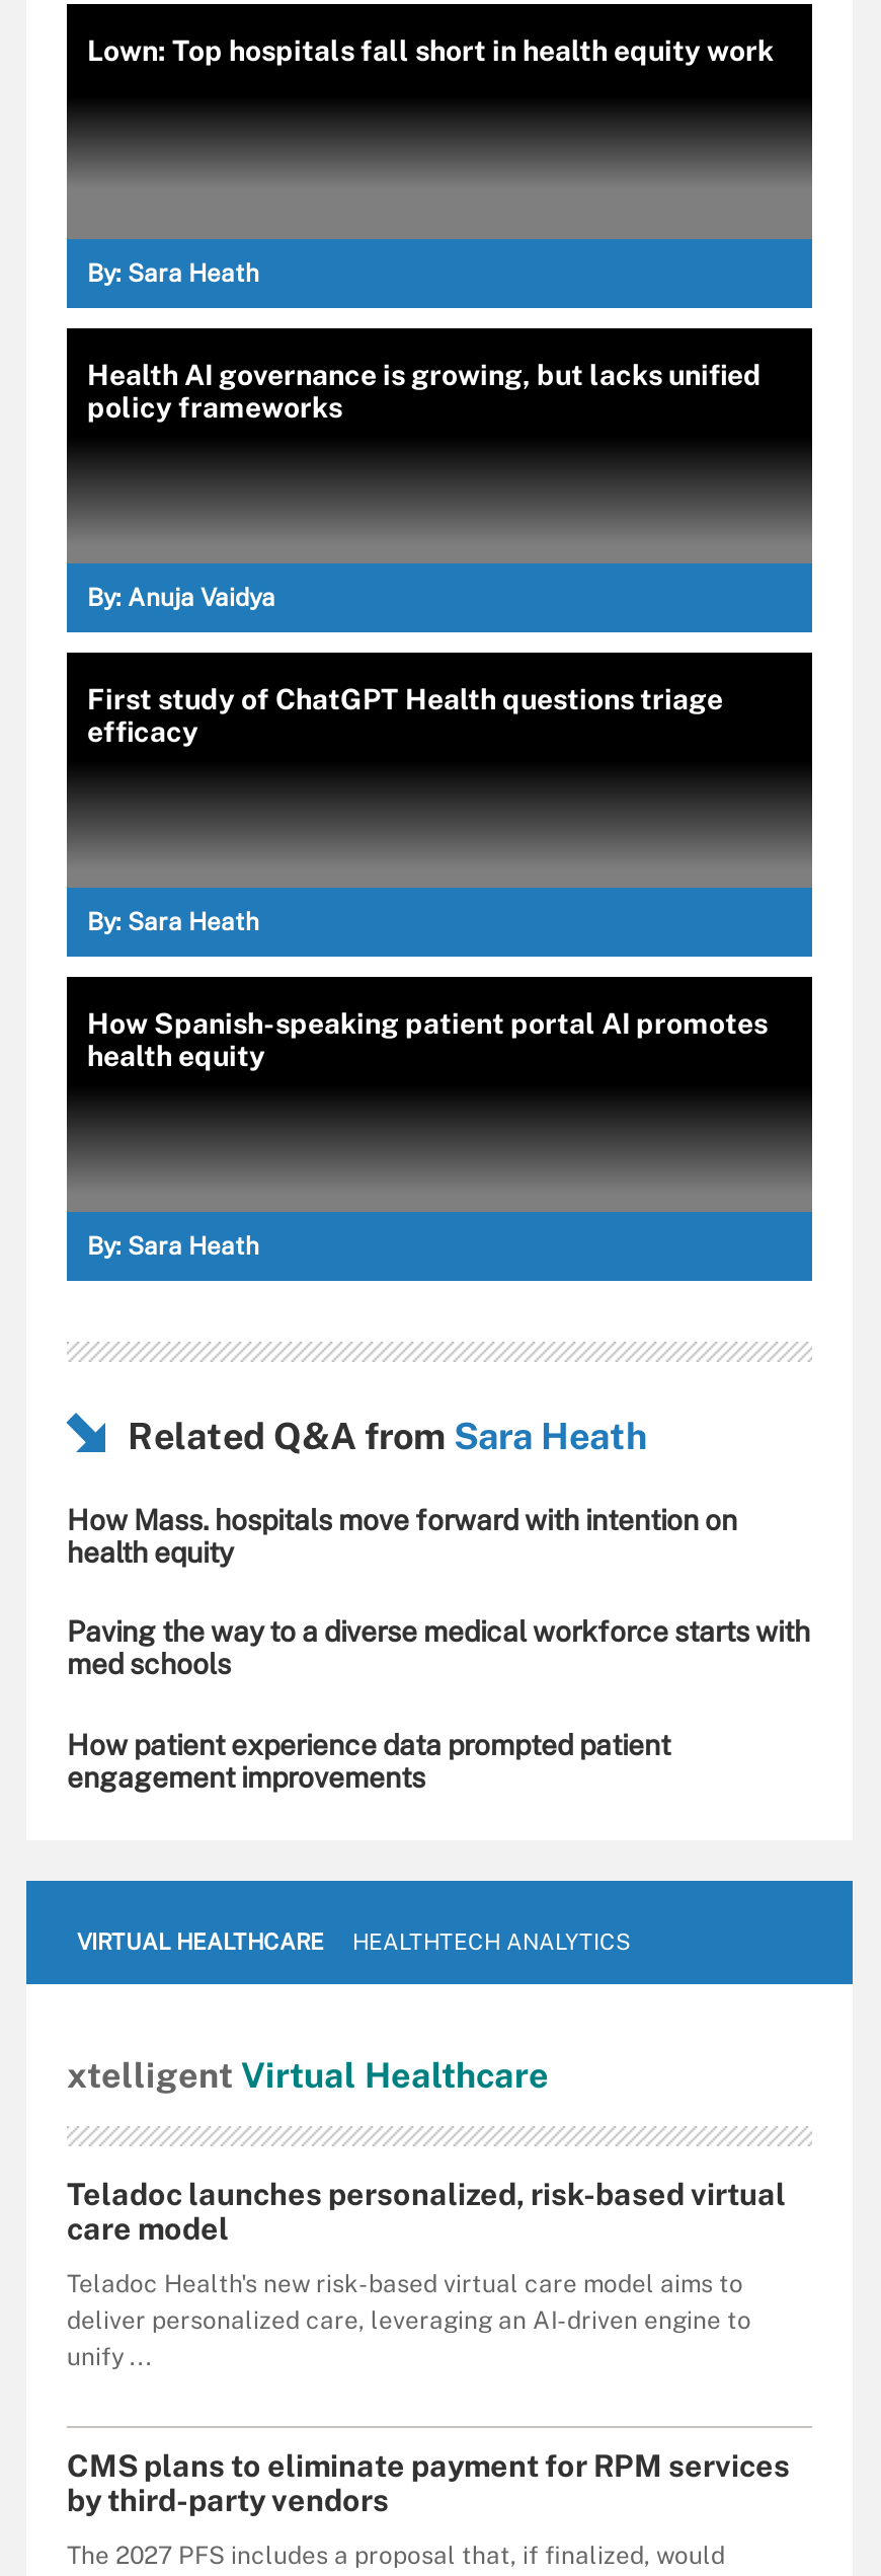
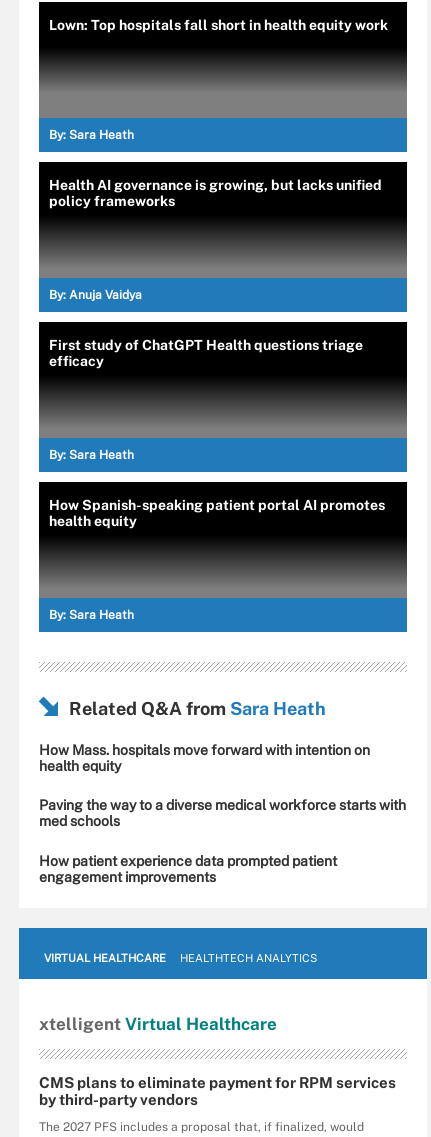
- Teladoc launches personalized, risk-based virtual
- care model
- Teladoc Health's new risk-based virtual care model aims to
- deliver personalized care, leveraging an AI-driven engine to
- unify ...
